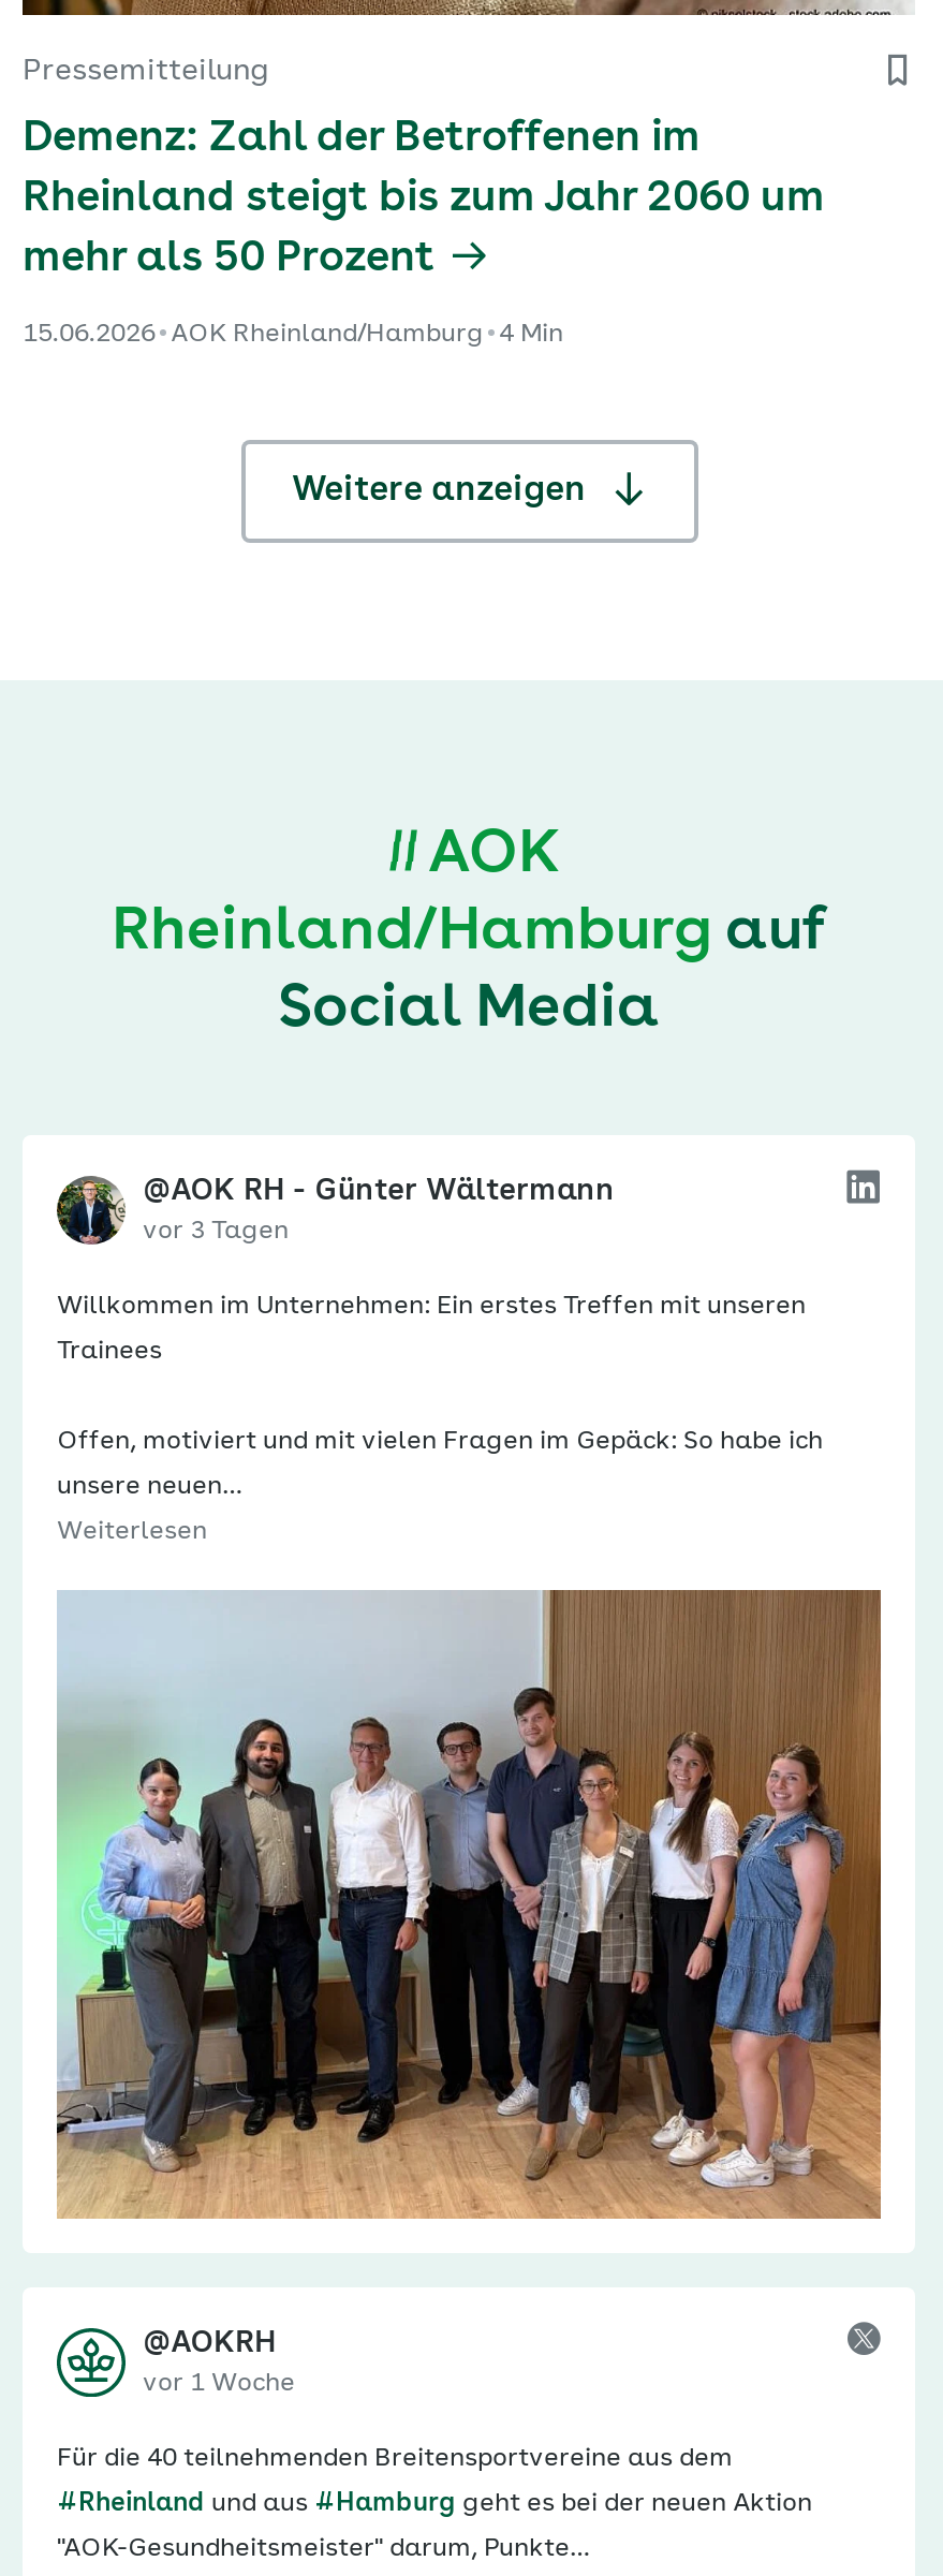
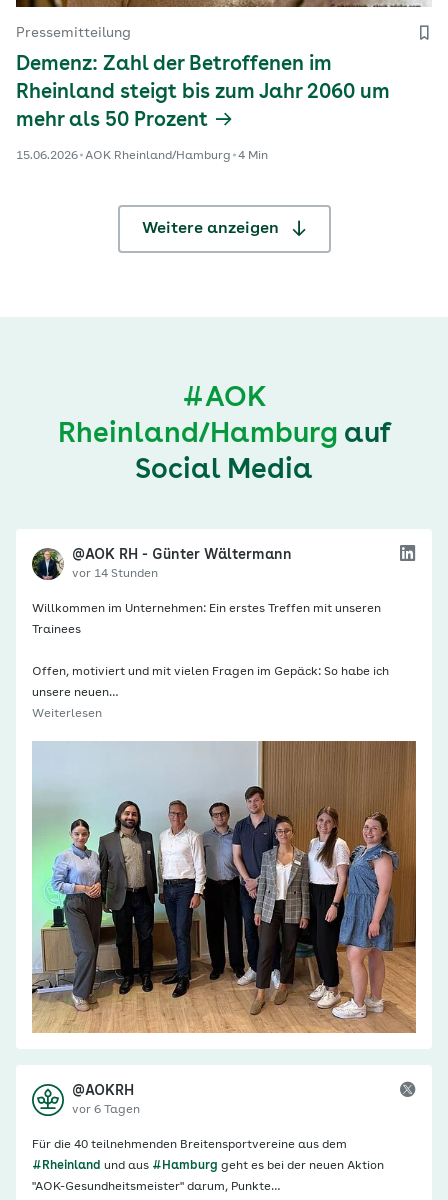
- vor 3 Tagen
+ vor 14 Stunden

- vor 1 Woche
+ vor 6 Tagen
